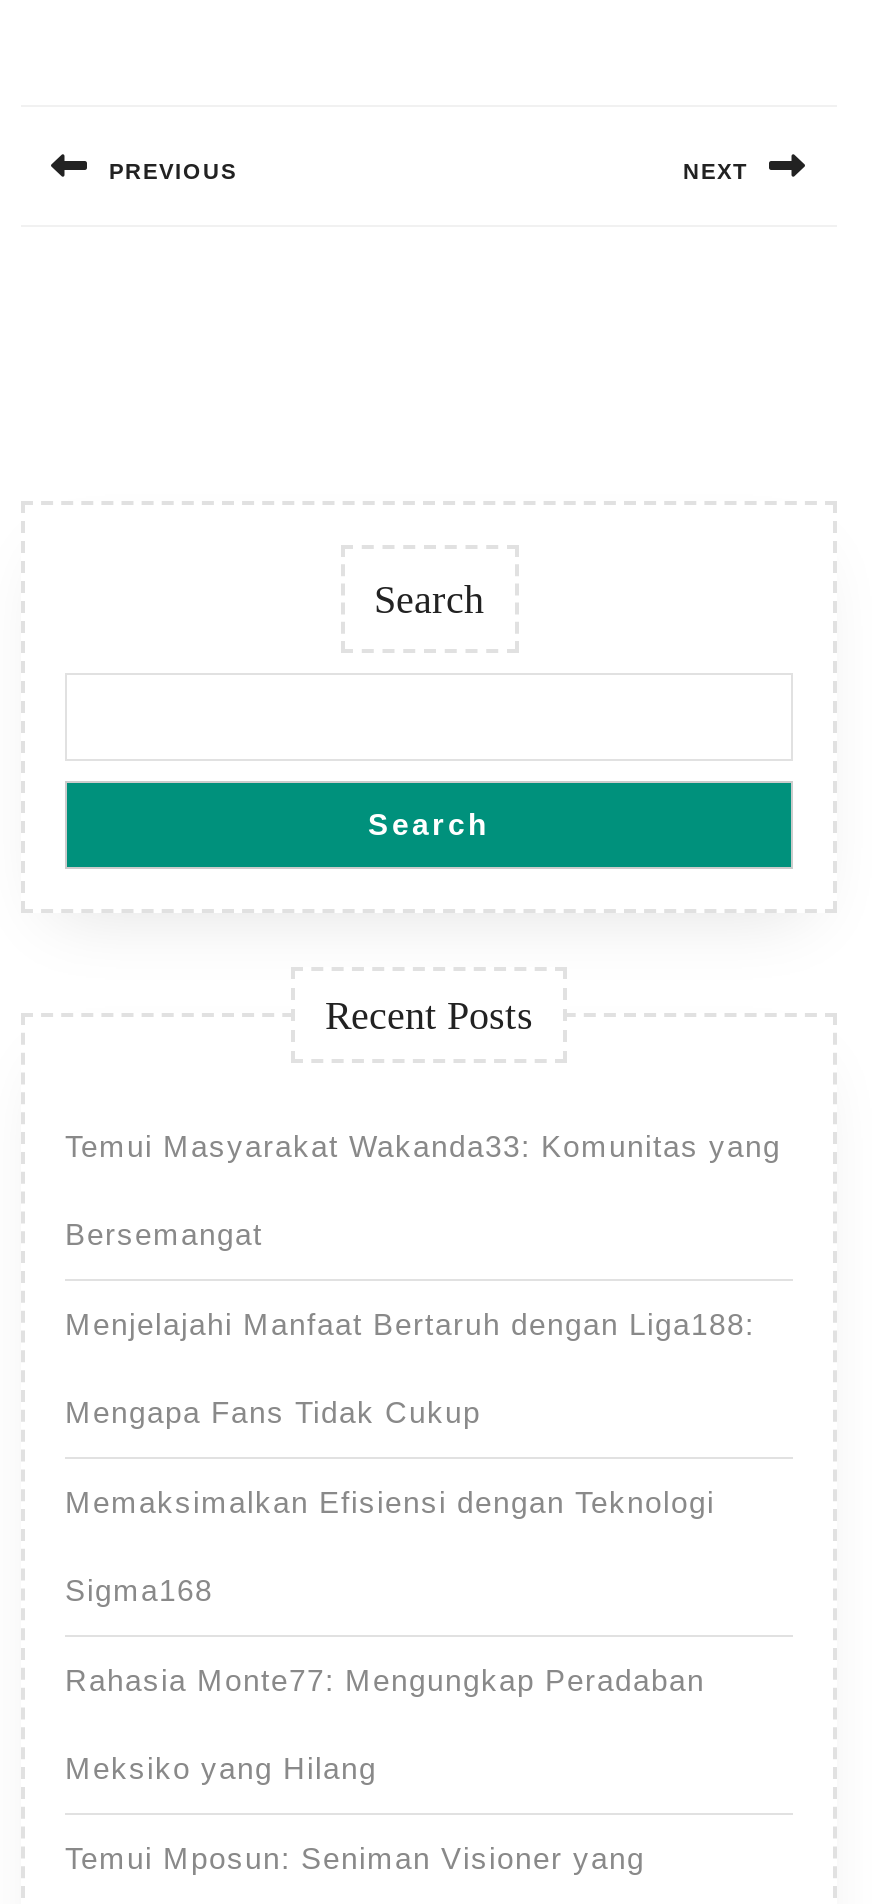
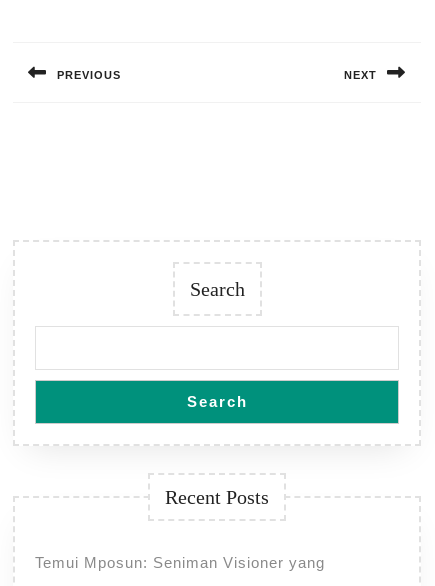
- Temui Masyarakat Wakanda33: Komunitas yang
- Bersemangat
- Menjelajahi Manfaat Bertaruh dengan Liga188:
- Mengapa Fans Tidak Cukup
- Memaksimalkan Efisiensi dengan Teknologi
- Sigma168
- Rahasia Monte77: Mengungkap Peradaban
- Meksiko yang Hilang
